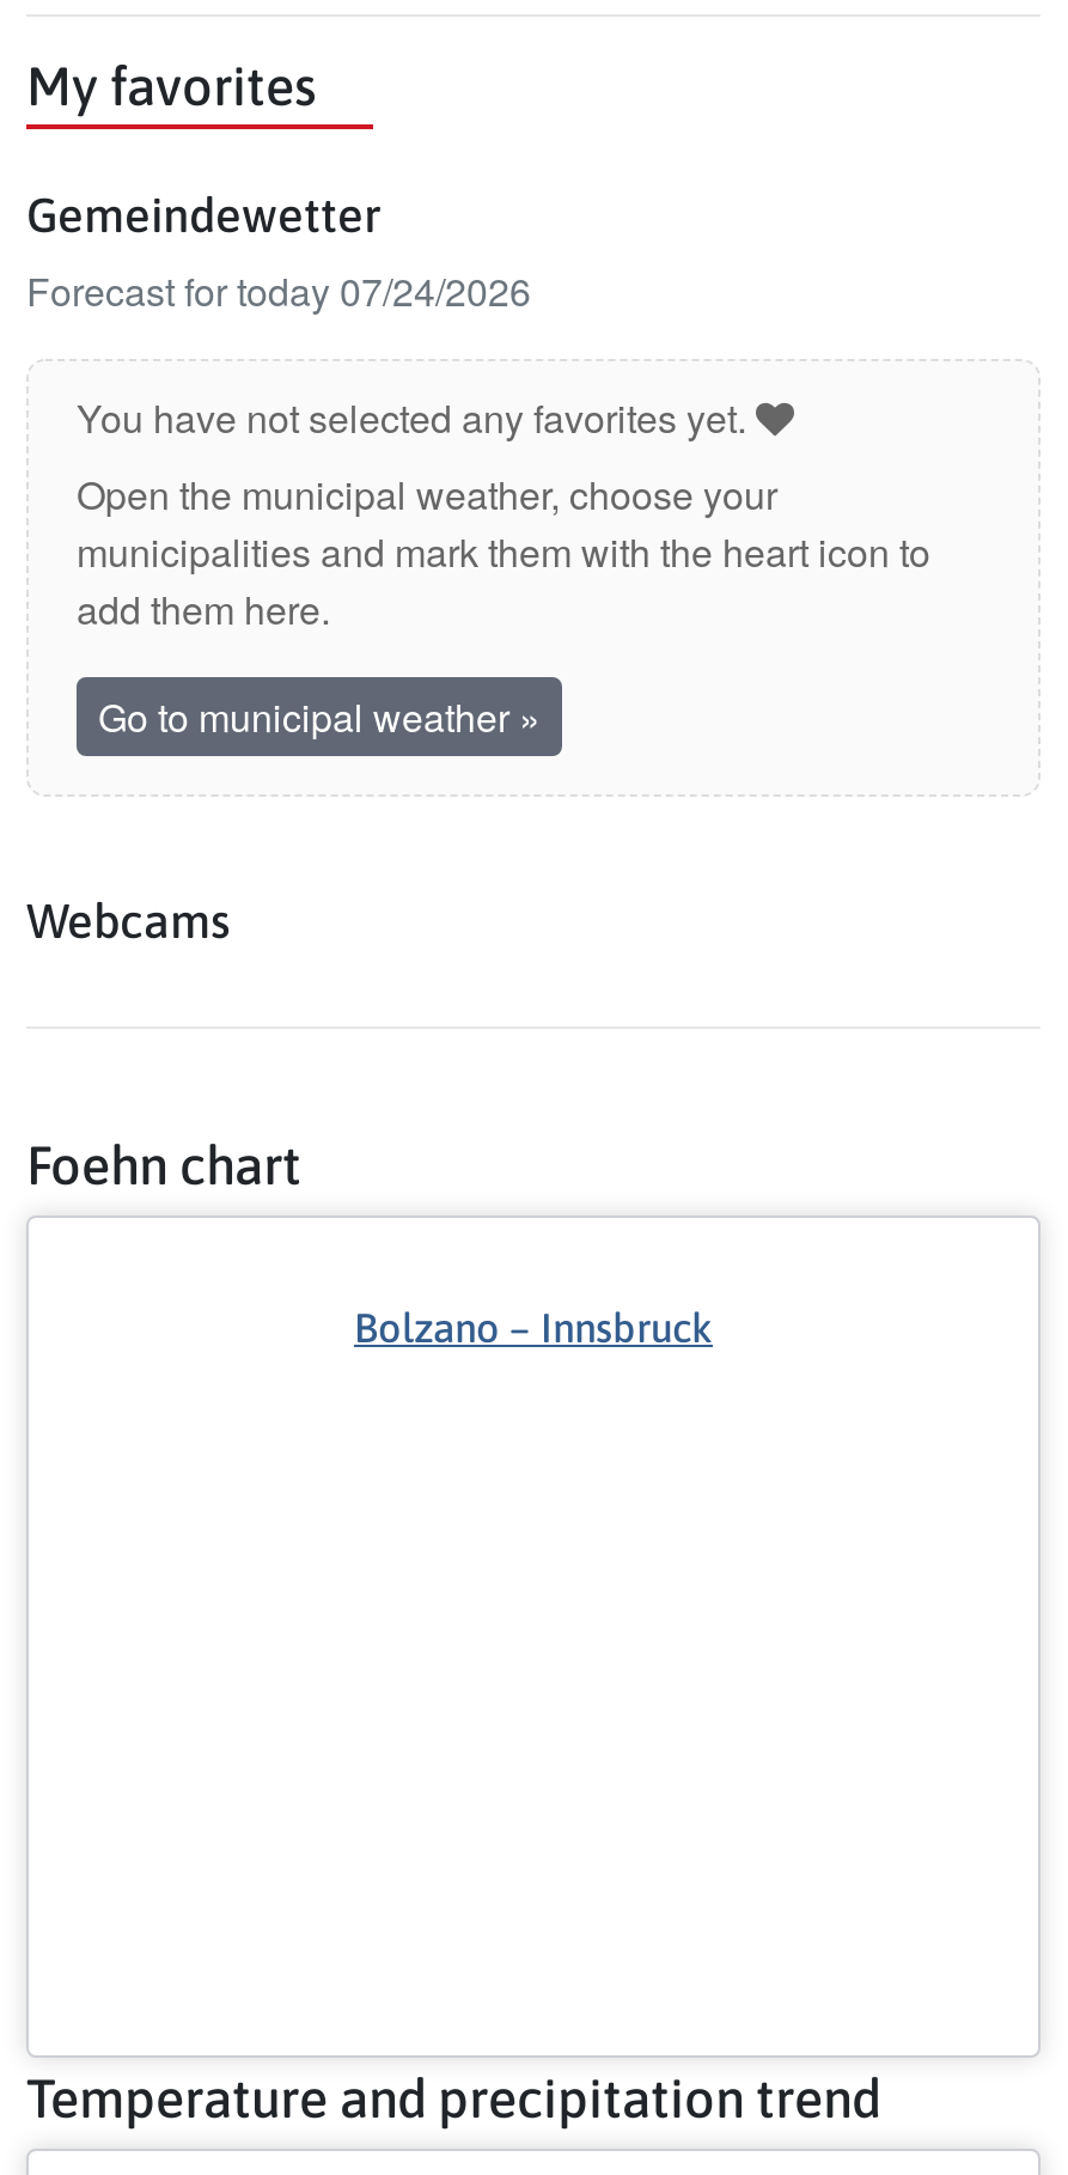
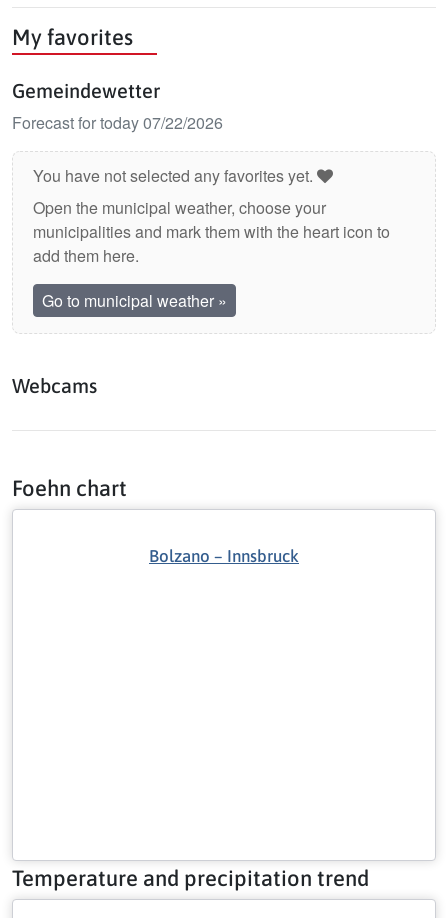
- Forecast for today 07/24/2026
+ Forecast for today 07/22/2026
